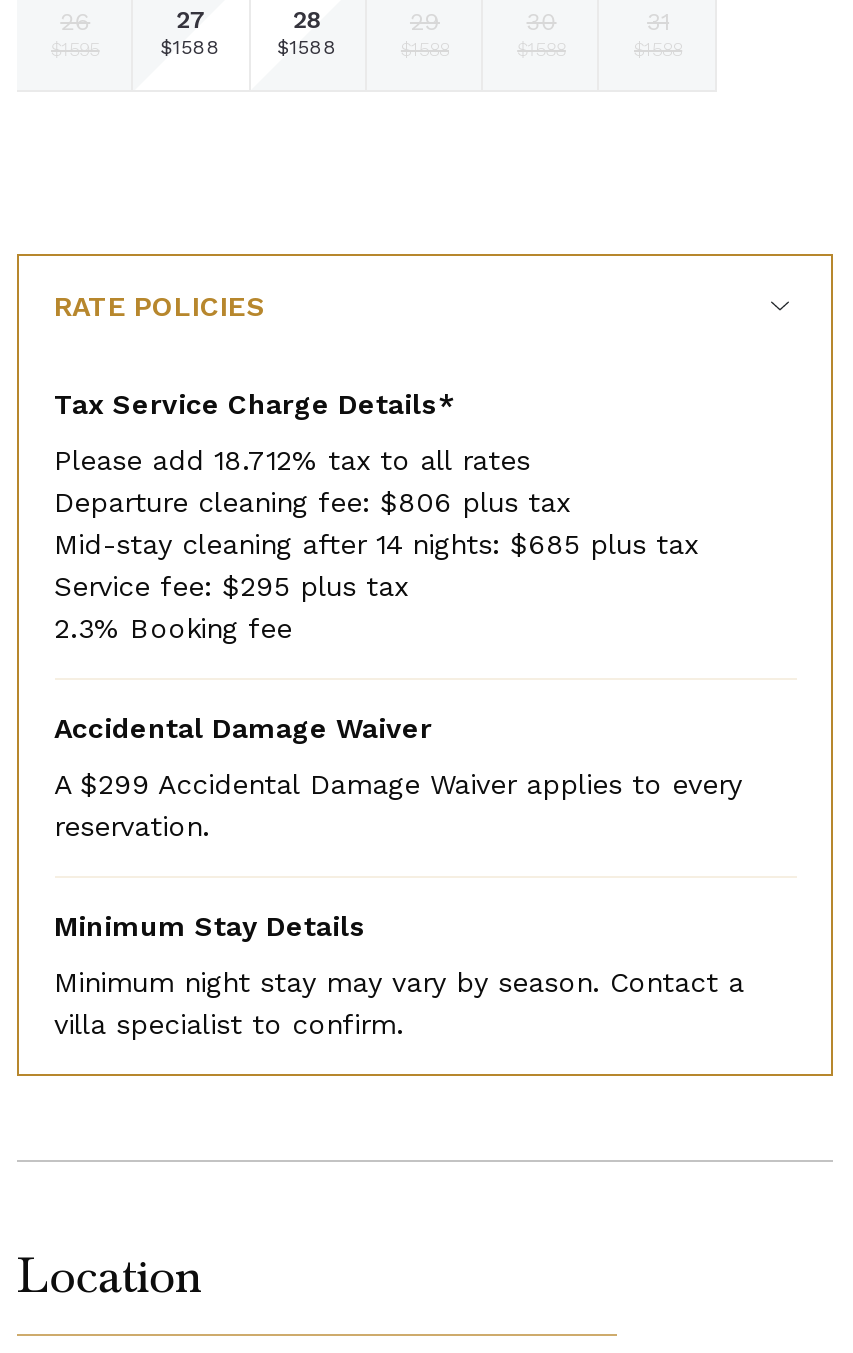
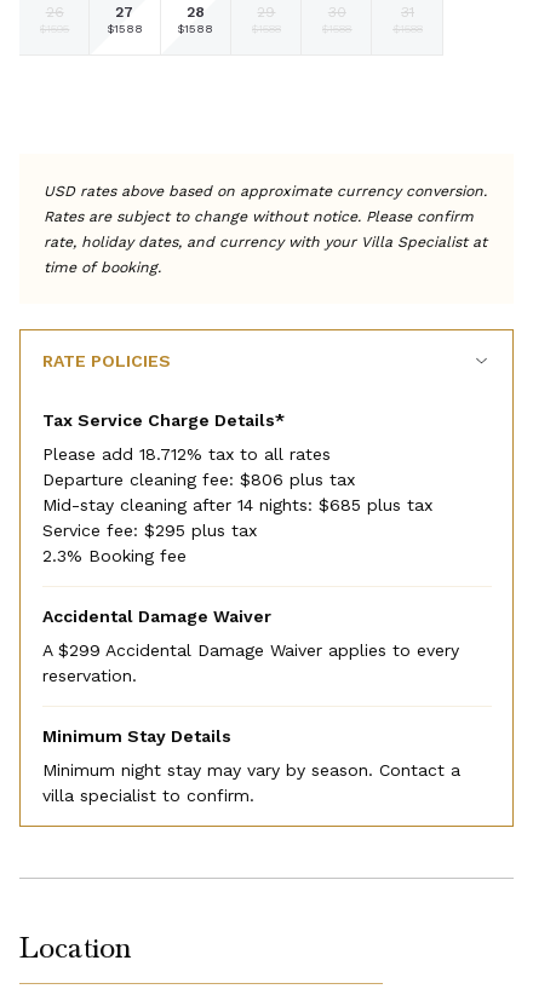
+ USD rates above based on approximate currency conversion.
+ Rates are subject to change without notice. Please confirm
+ rate, holiday dates, and currency with your Villa Specialist at
+ time of booking.
